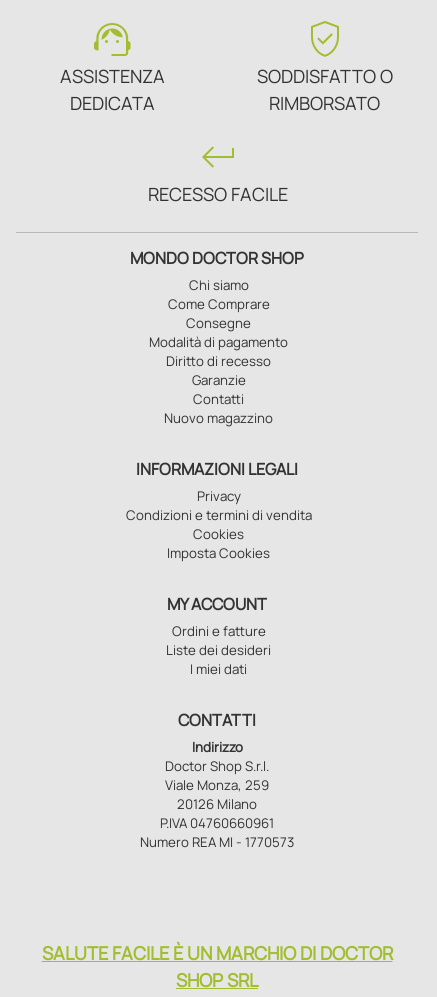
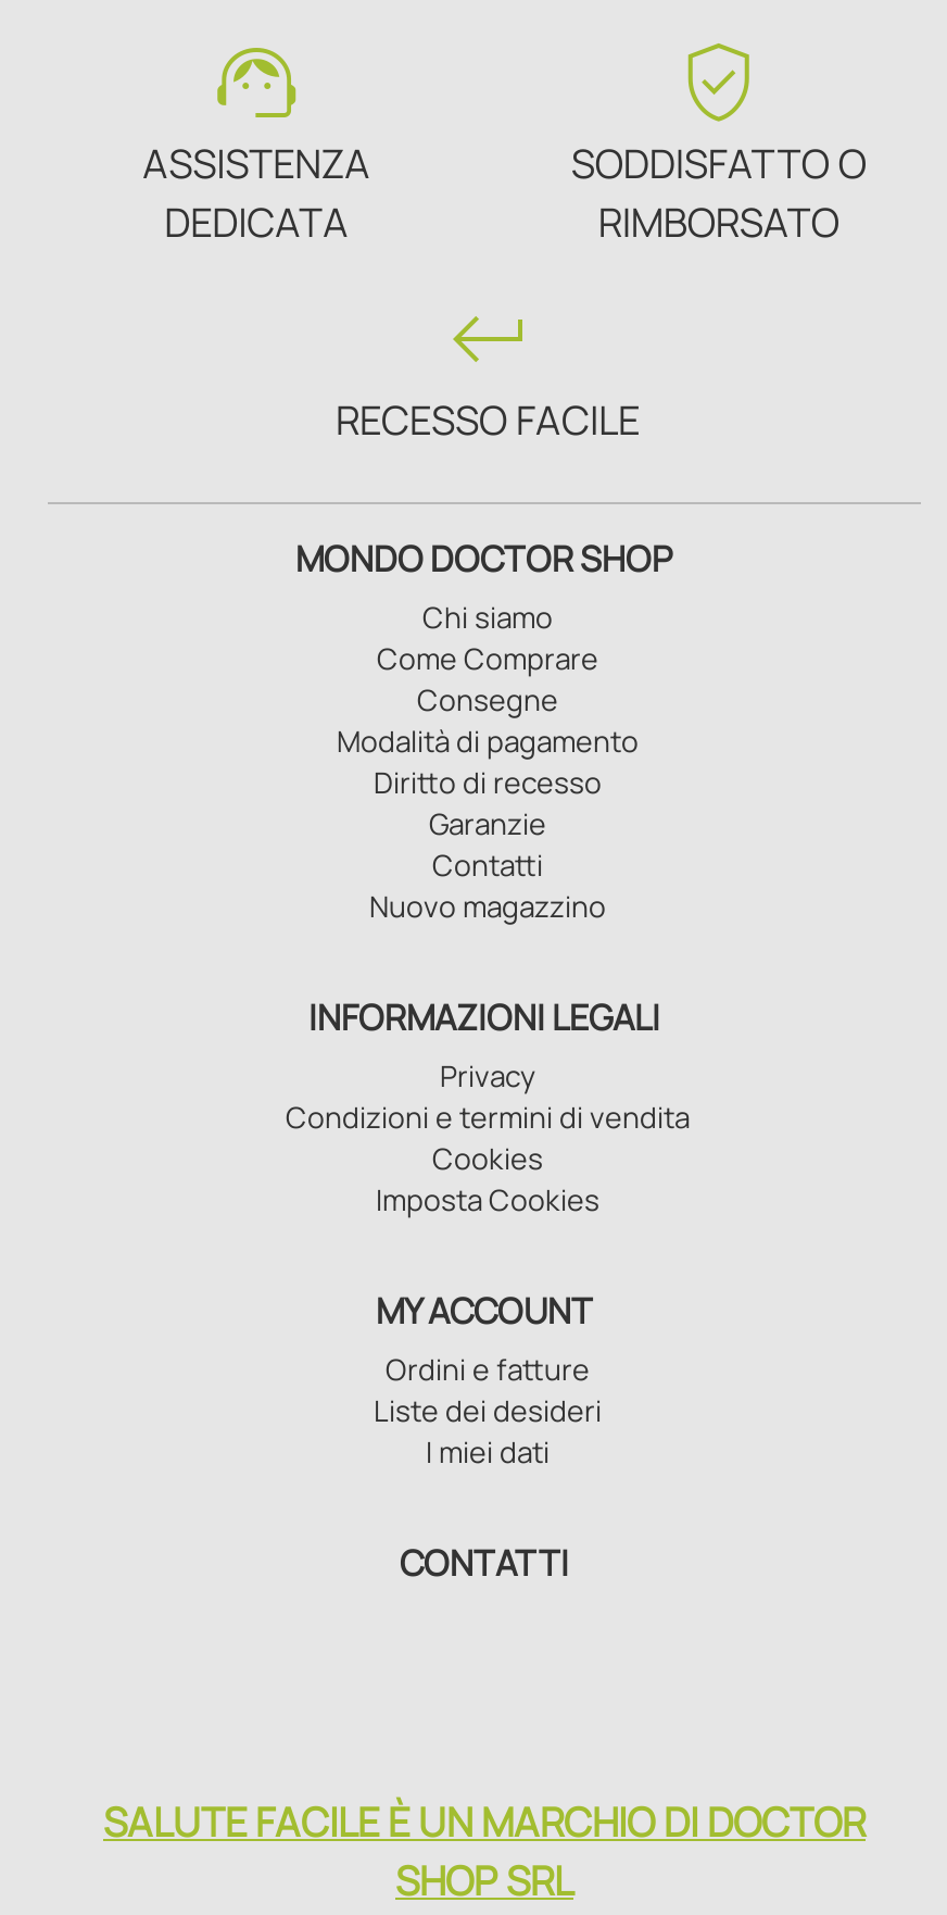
- Indirizzo
- Doctor Shop S.r.l.
- Viale Monza, 259
- 20126 Milano
- P.IVA 04760660961
- Numero REA MI - 1770573
